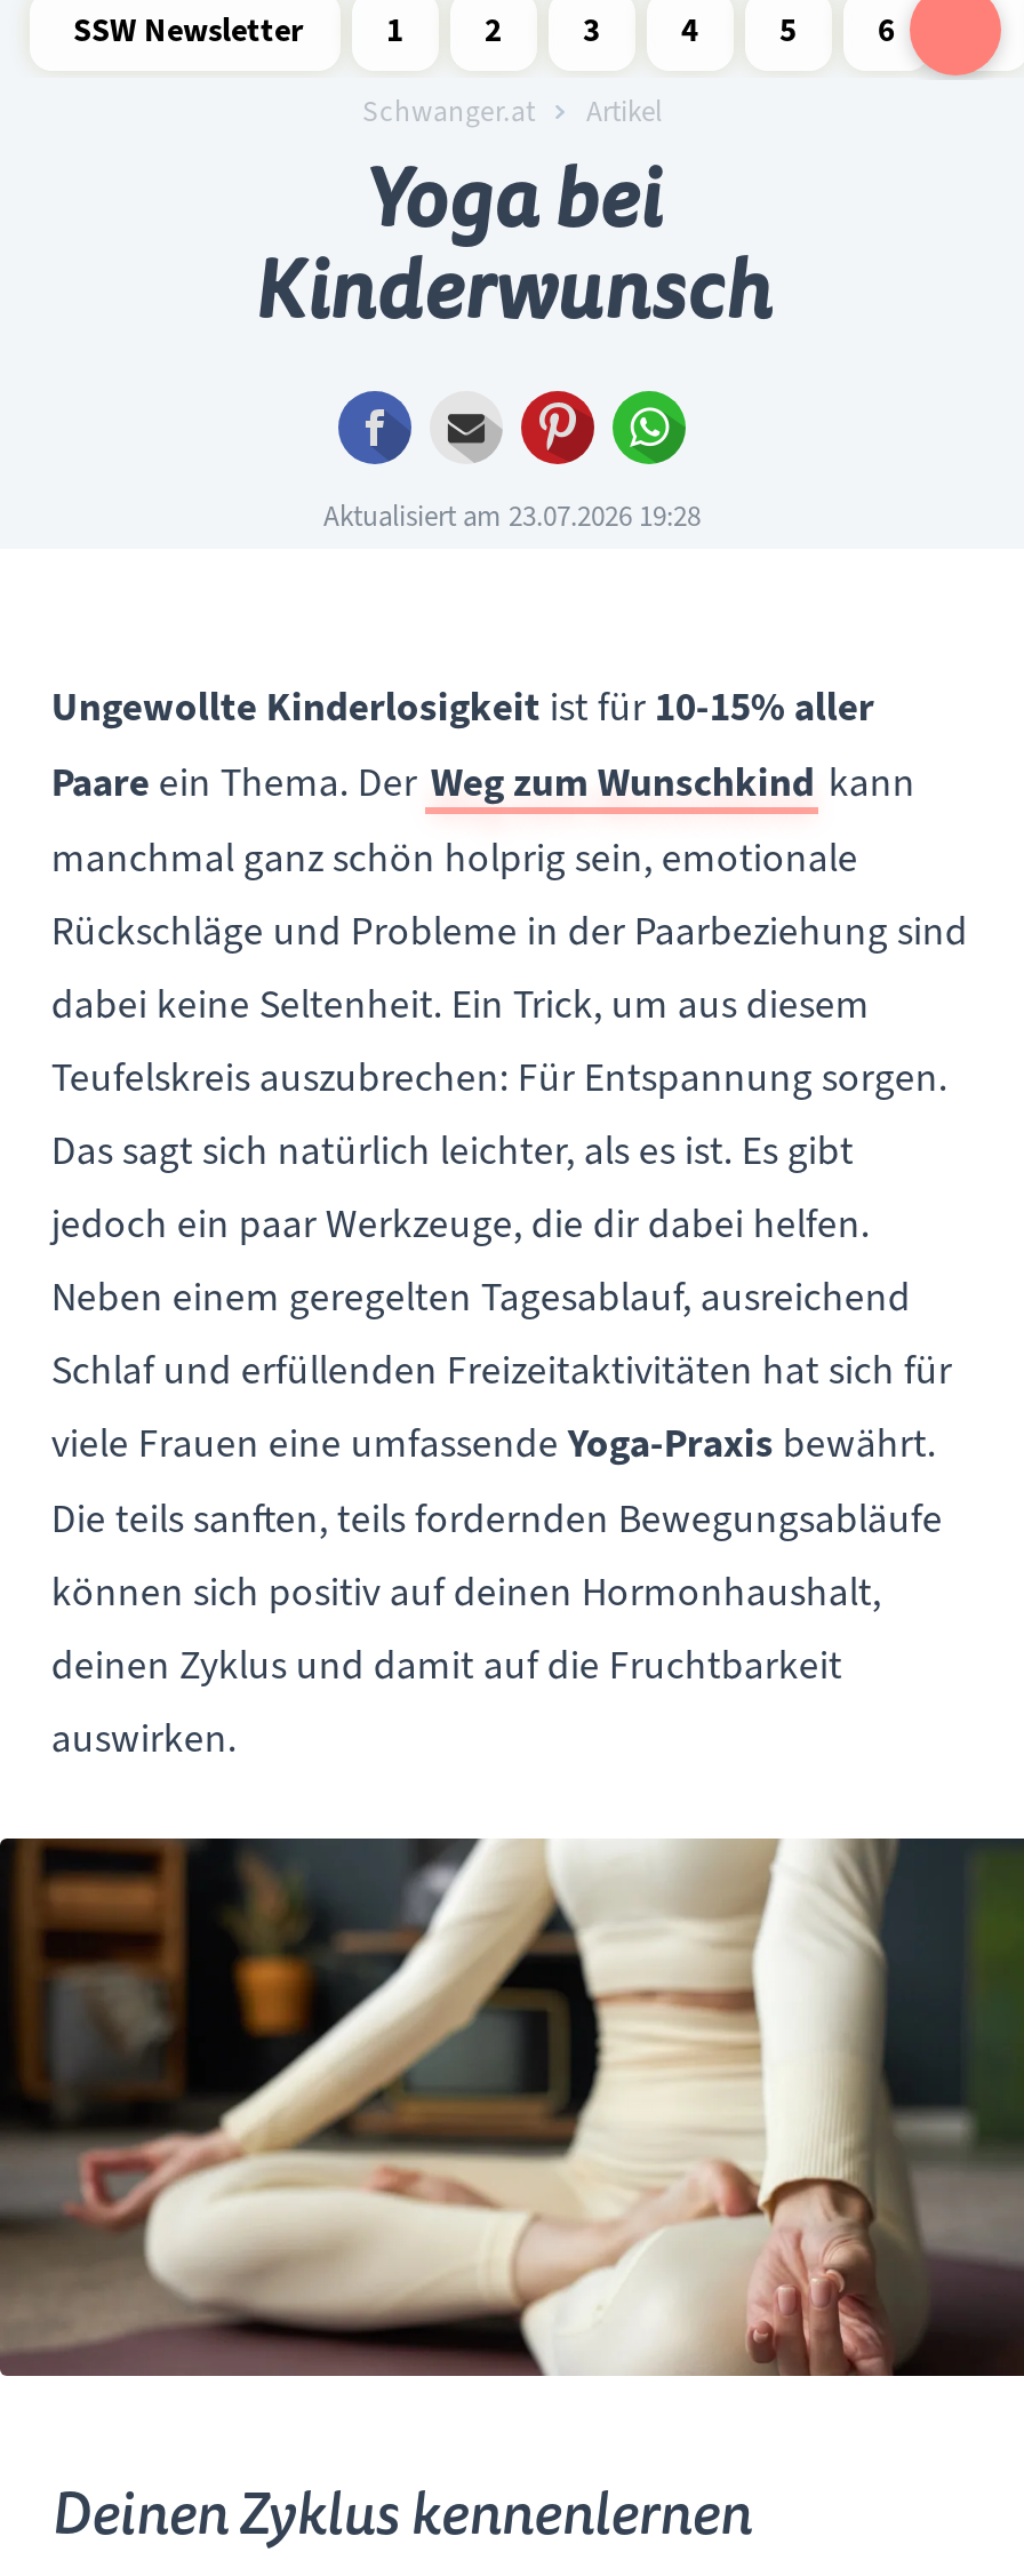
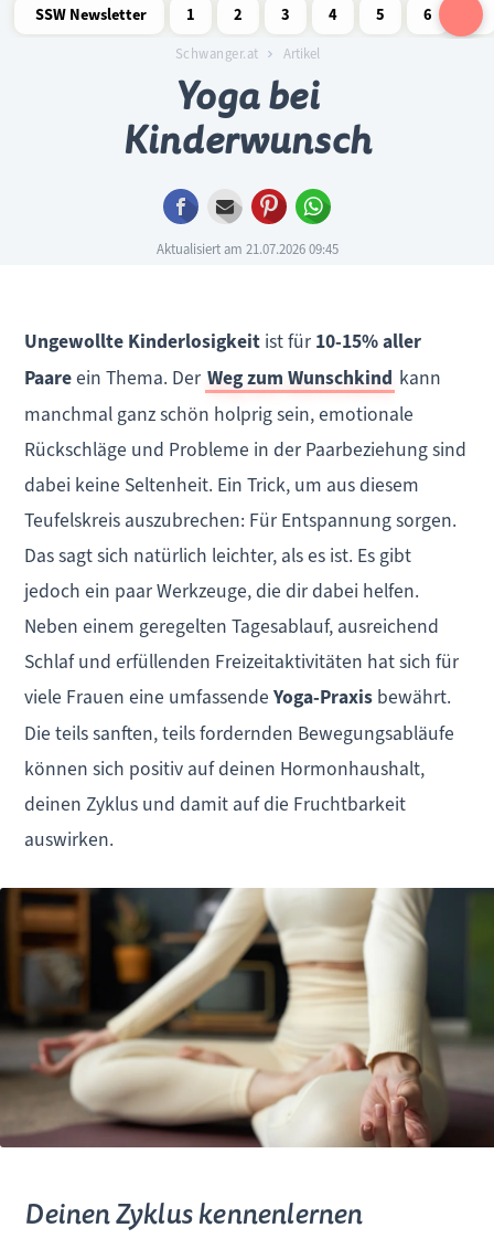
- Aktualisiert am 23.07.2026 19:28
+ Aktualisiert am 21.07.2026 09:45
